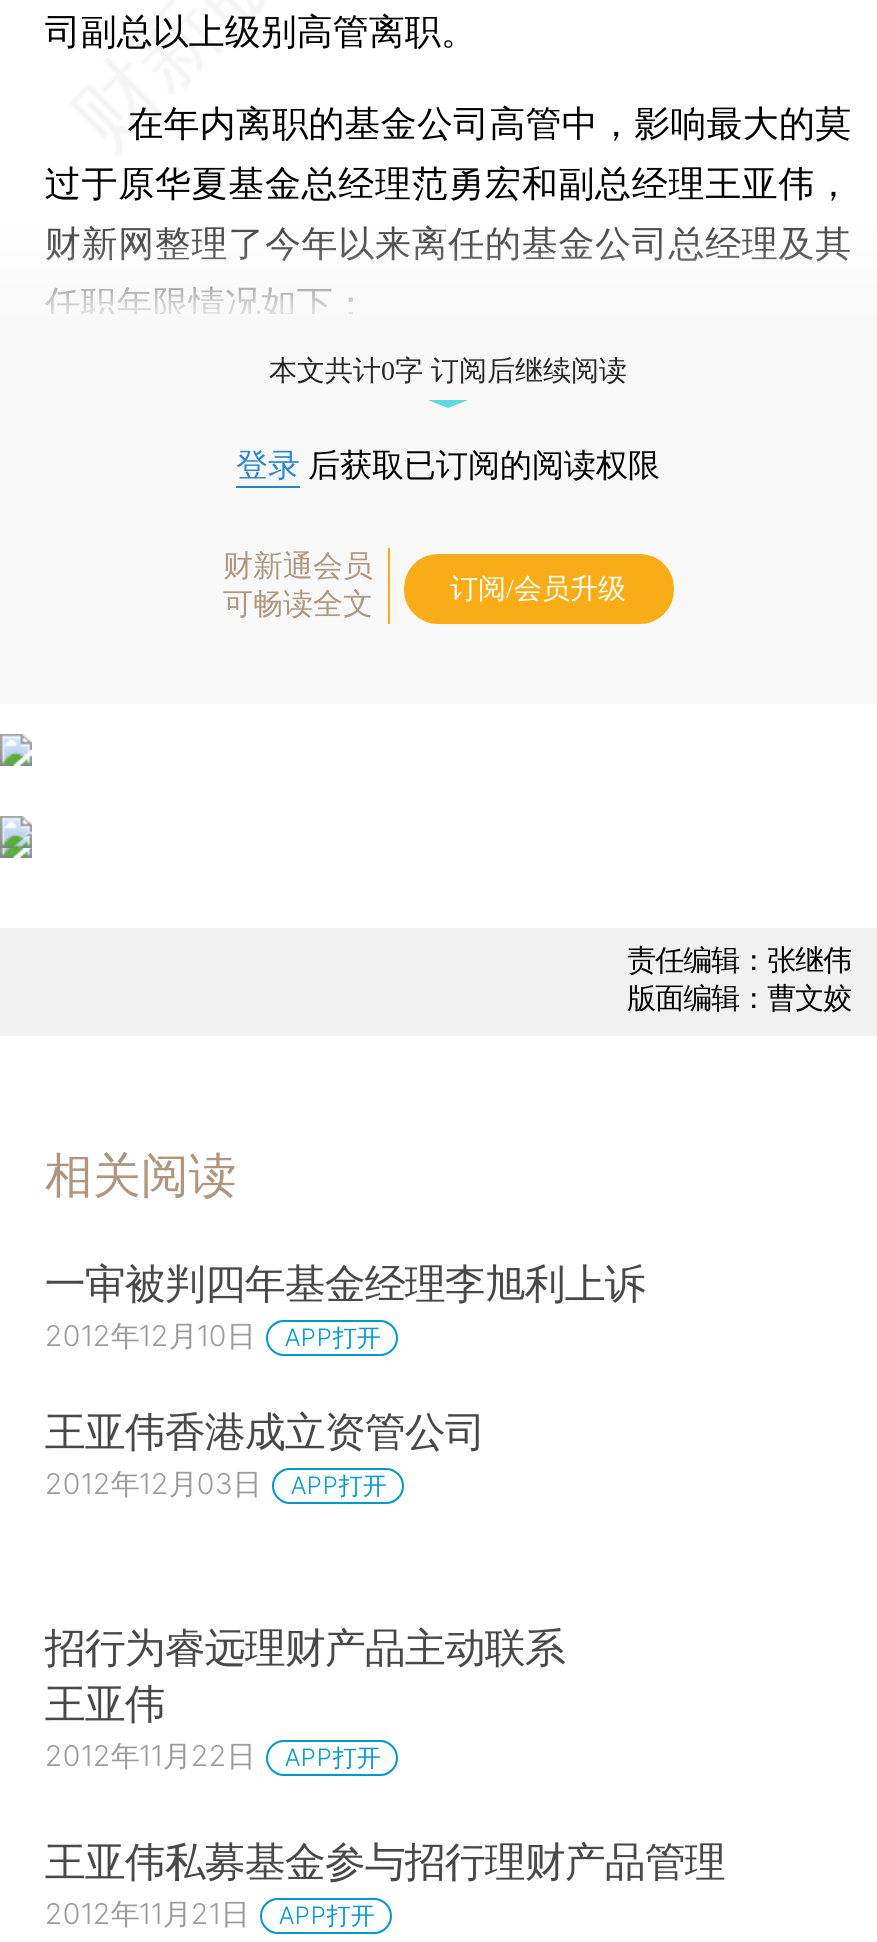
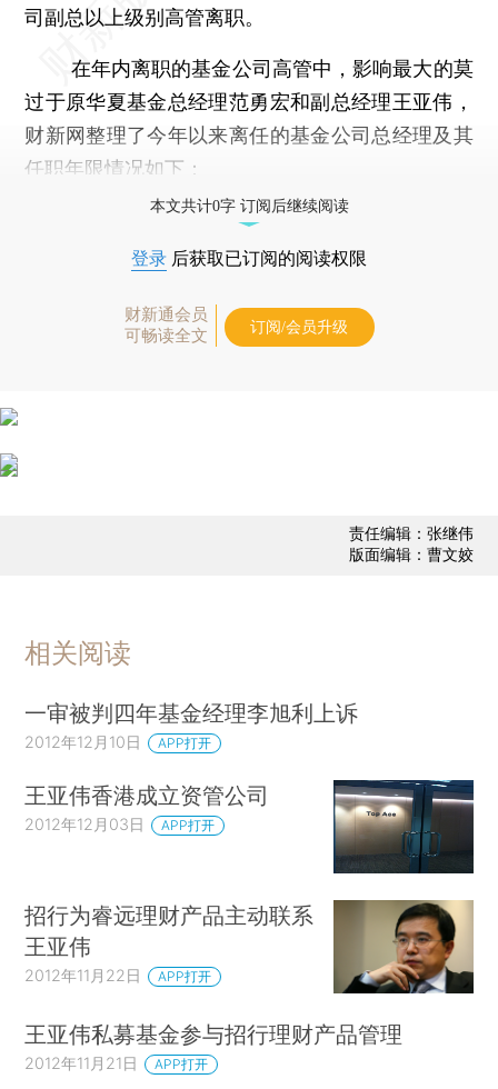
+ [image]

+ [image]
